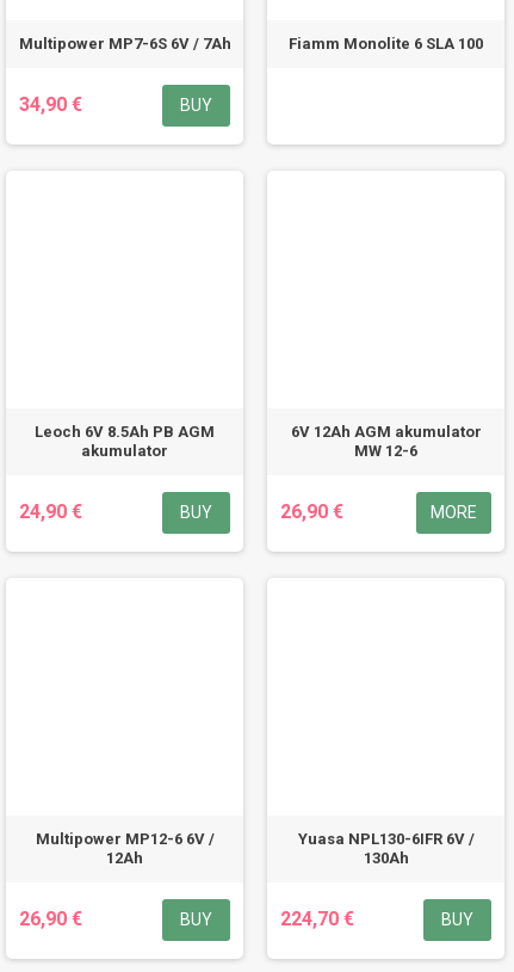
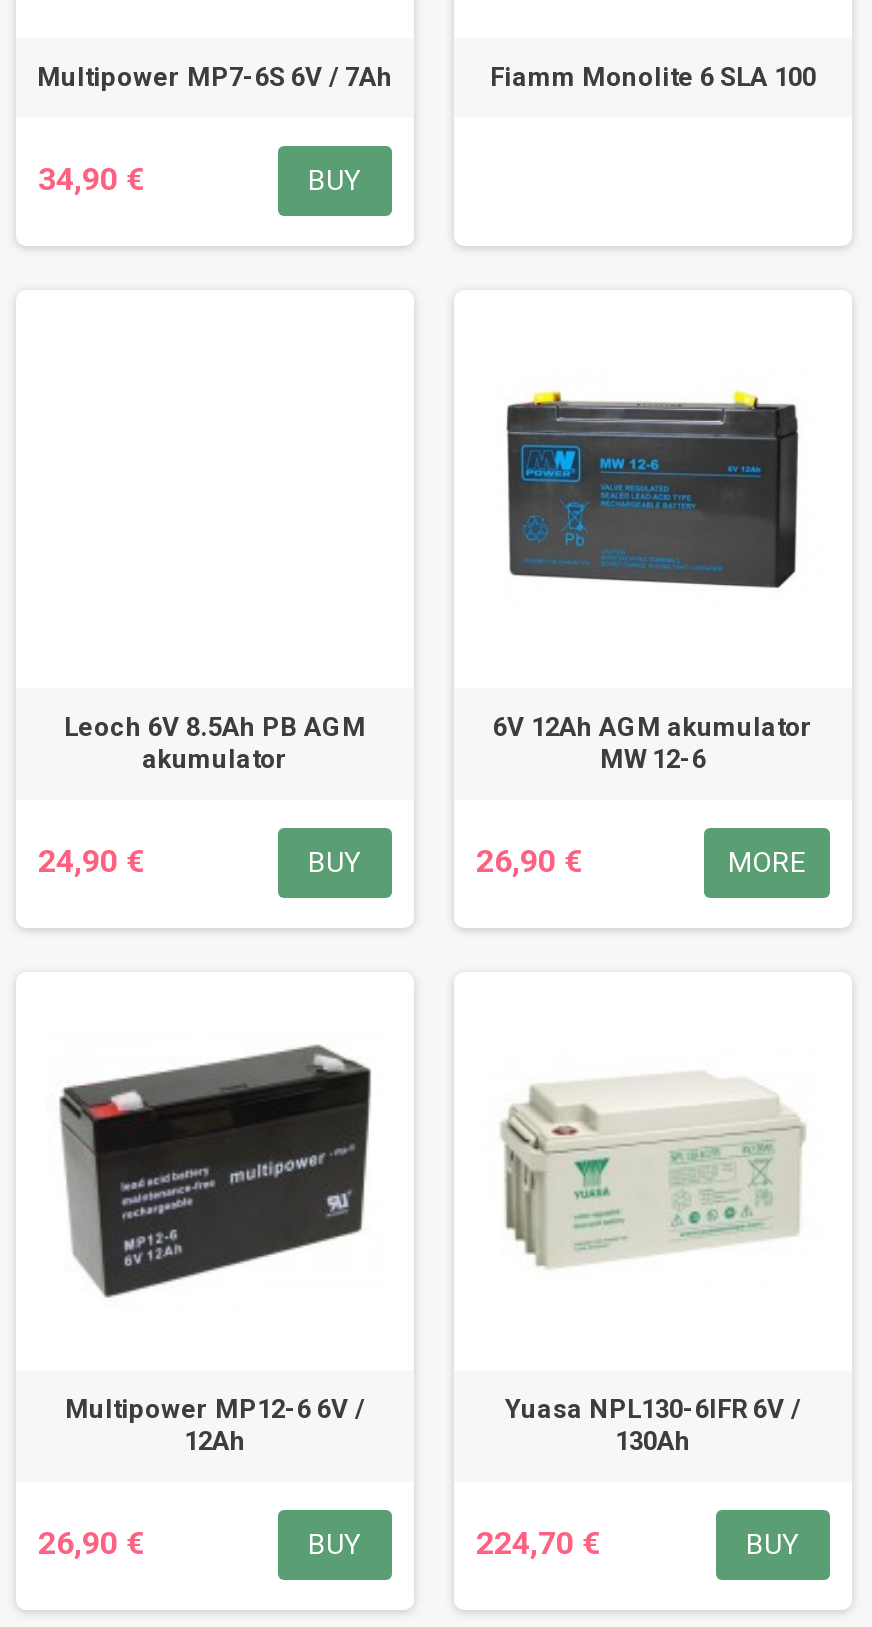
+ [image]

+ [image]

+ [image]
